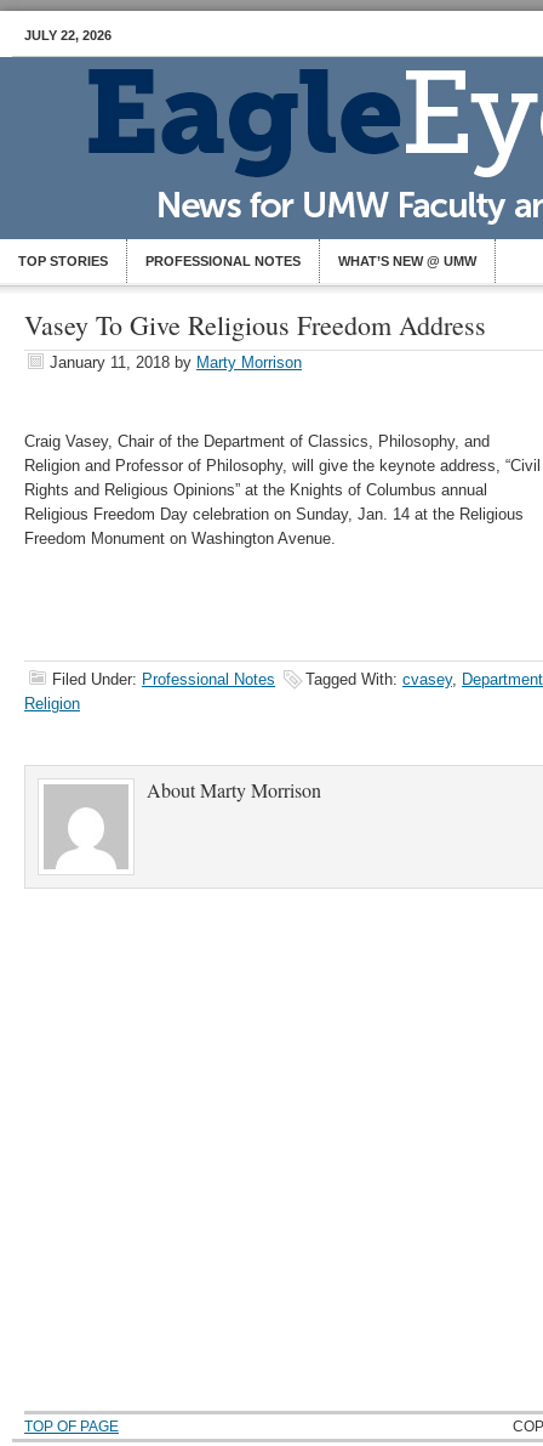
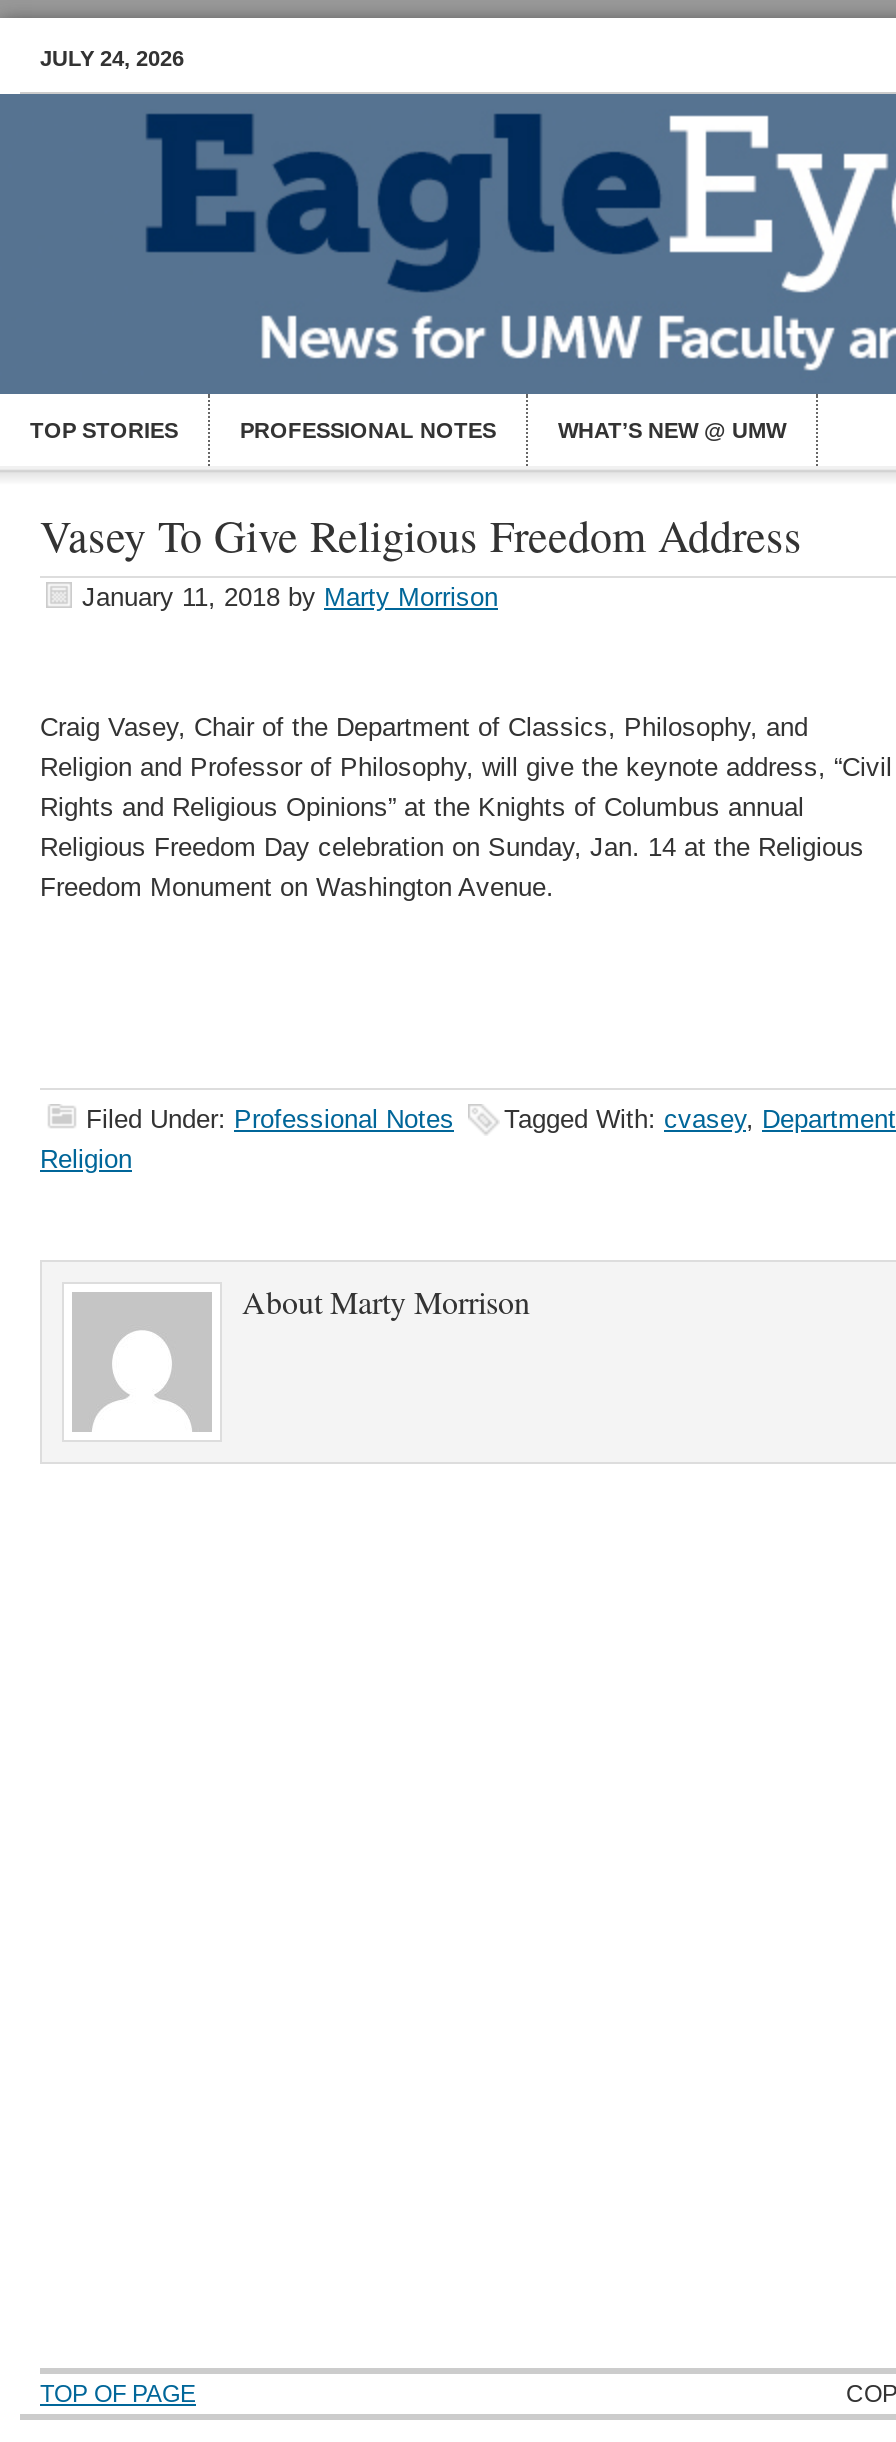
- JULY 22, 2026
+ JULY 24, 2026
